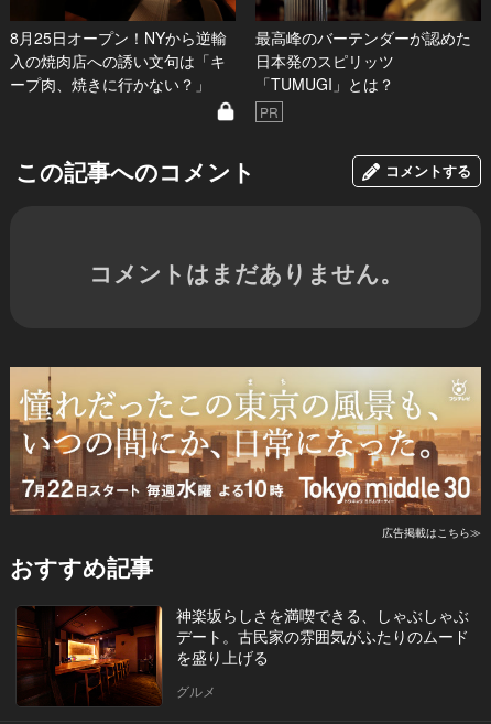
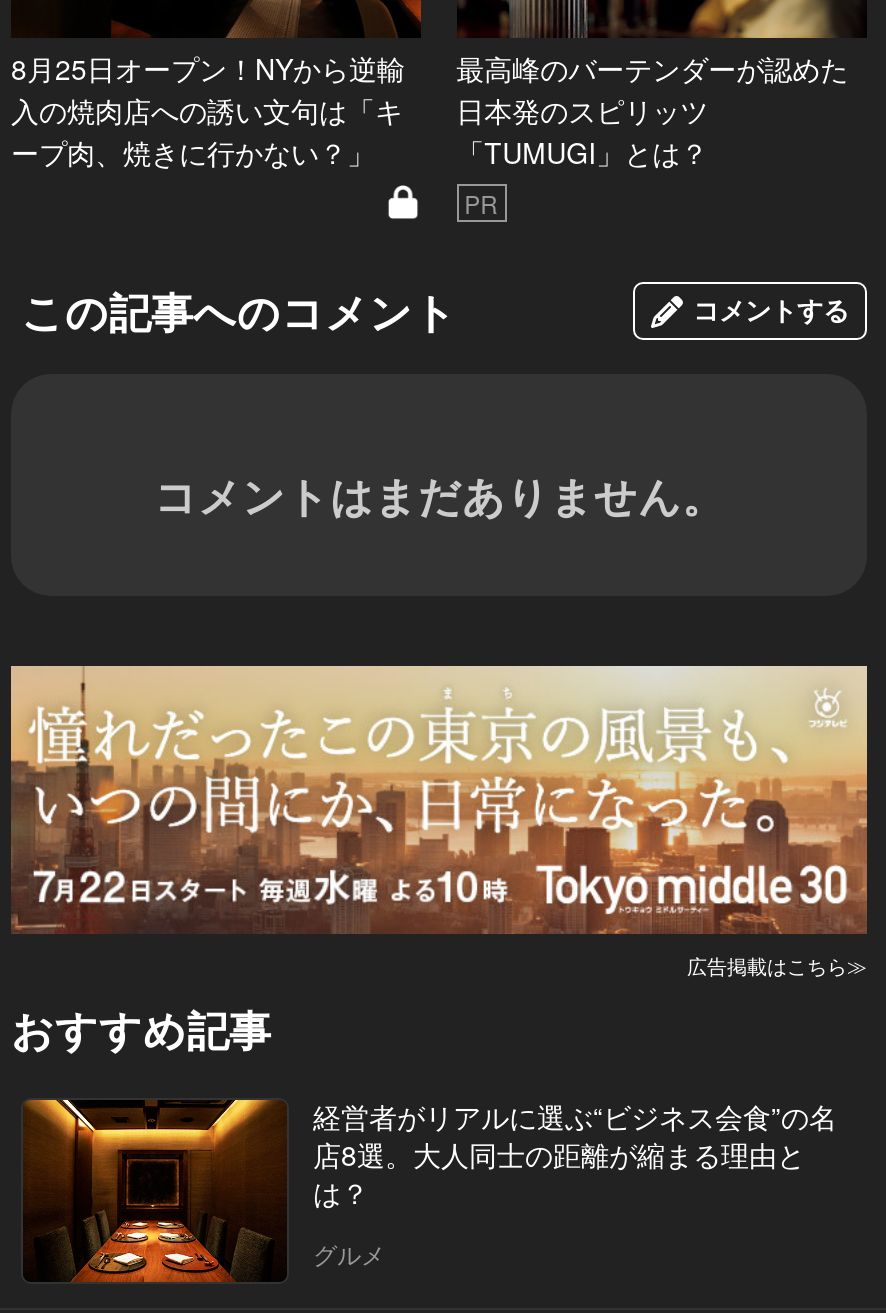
- [image]
- 神楽坂らしさを満喫できる、しゃぶしゃぶ
- デート。古民家の雰囲気がふたりのムード
- を盛り上げる
+ [image]
+ 経営者がリアルに選ぶ“ビジネス会食”の名
+ 店8選。大人同士の距離が縮まる理由と
+ は？
